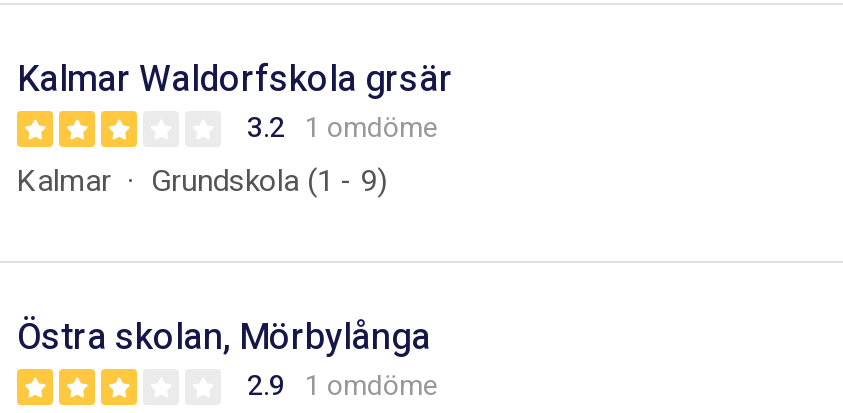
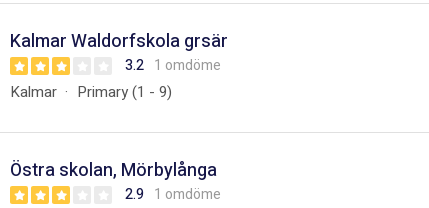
- Kalmar Grundskola (1 - 9)
+ Kalmar Primary (1 - 9)
